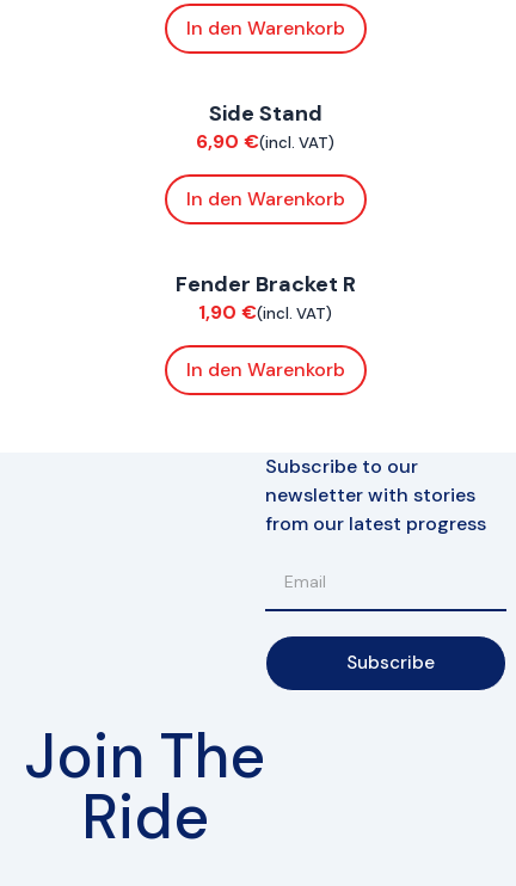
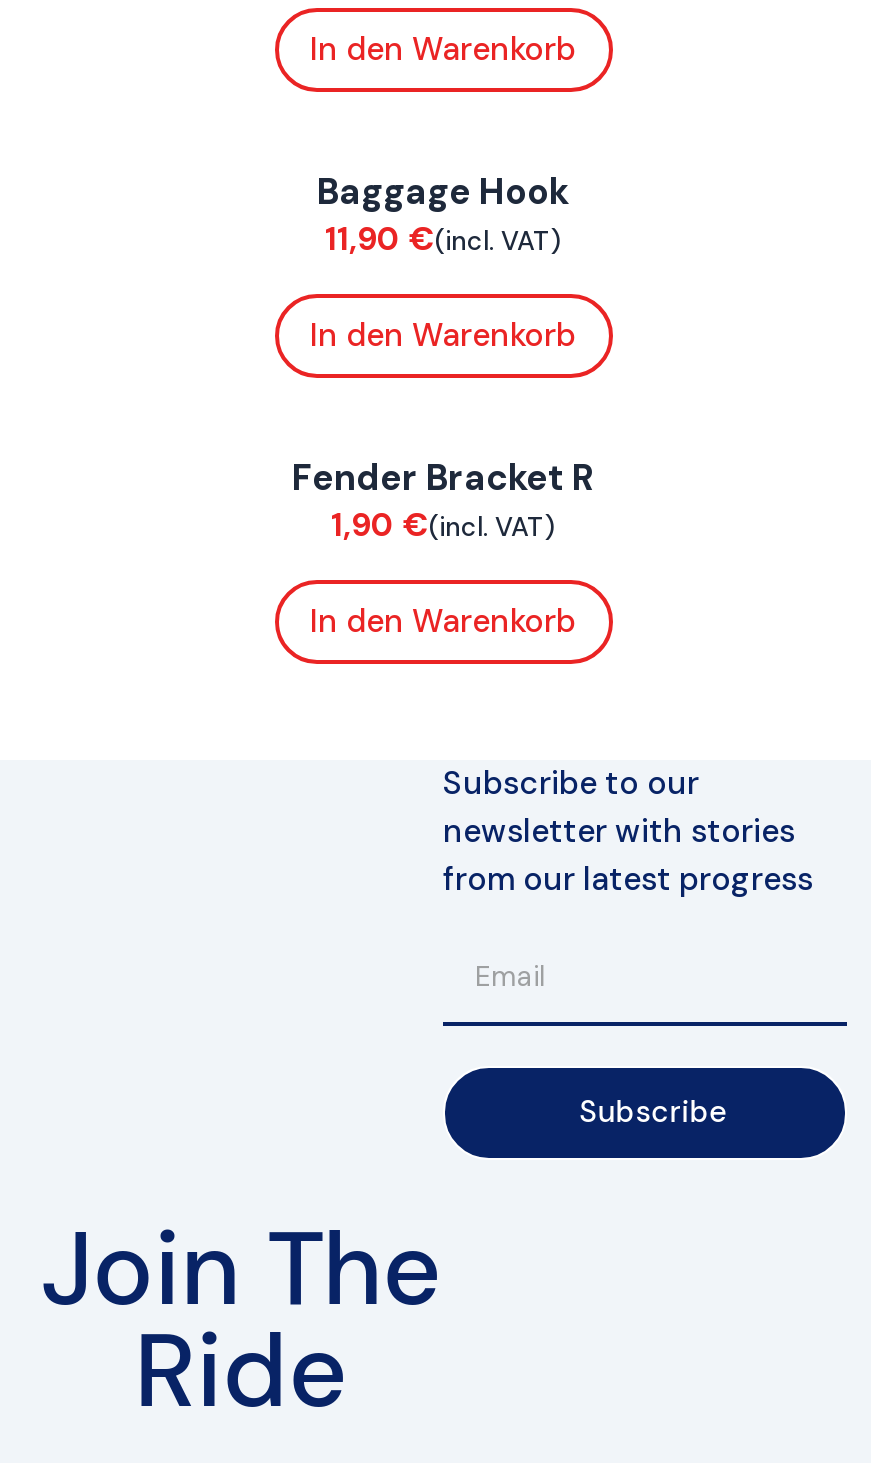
- Side Stand
- 6,90 €(incl. VAT)
+ Baggage Hook
+ 11,90 €(incl. VAT)
